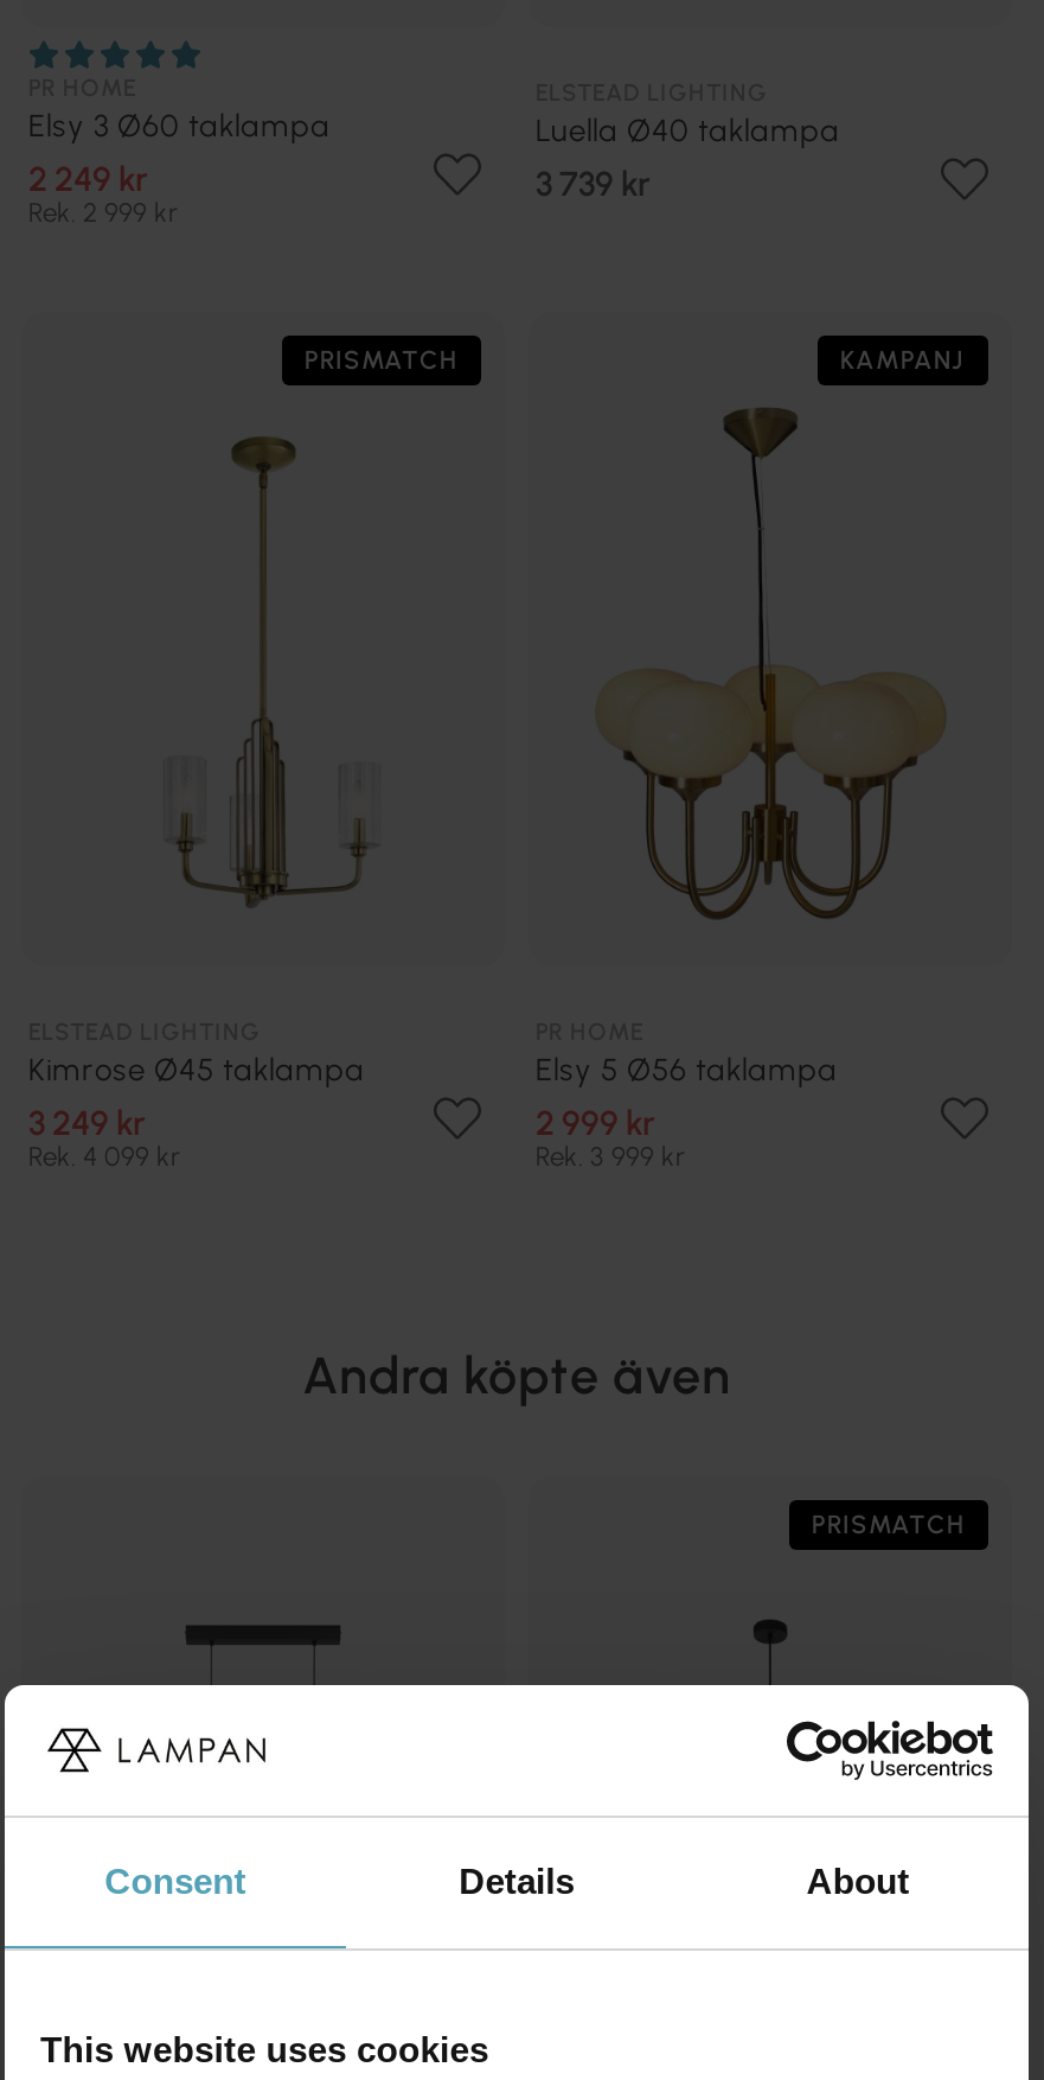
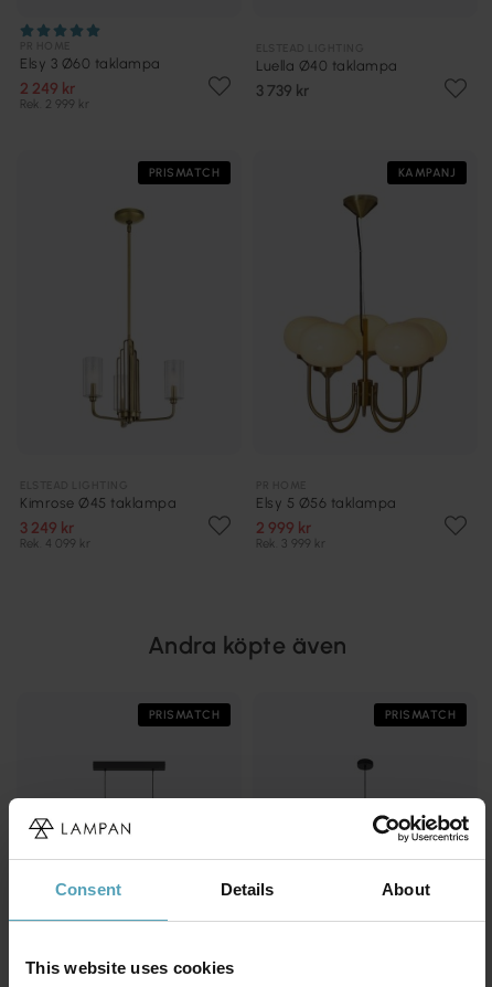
+ PRISMATCH
